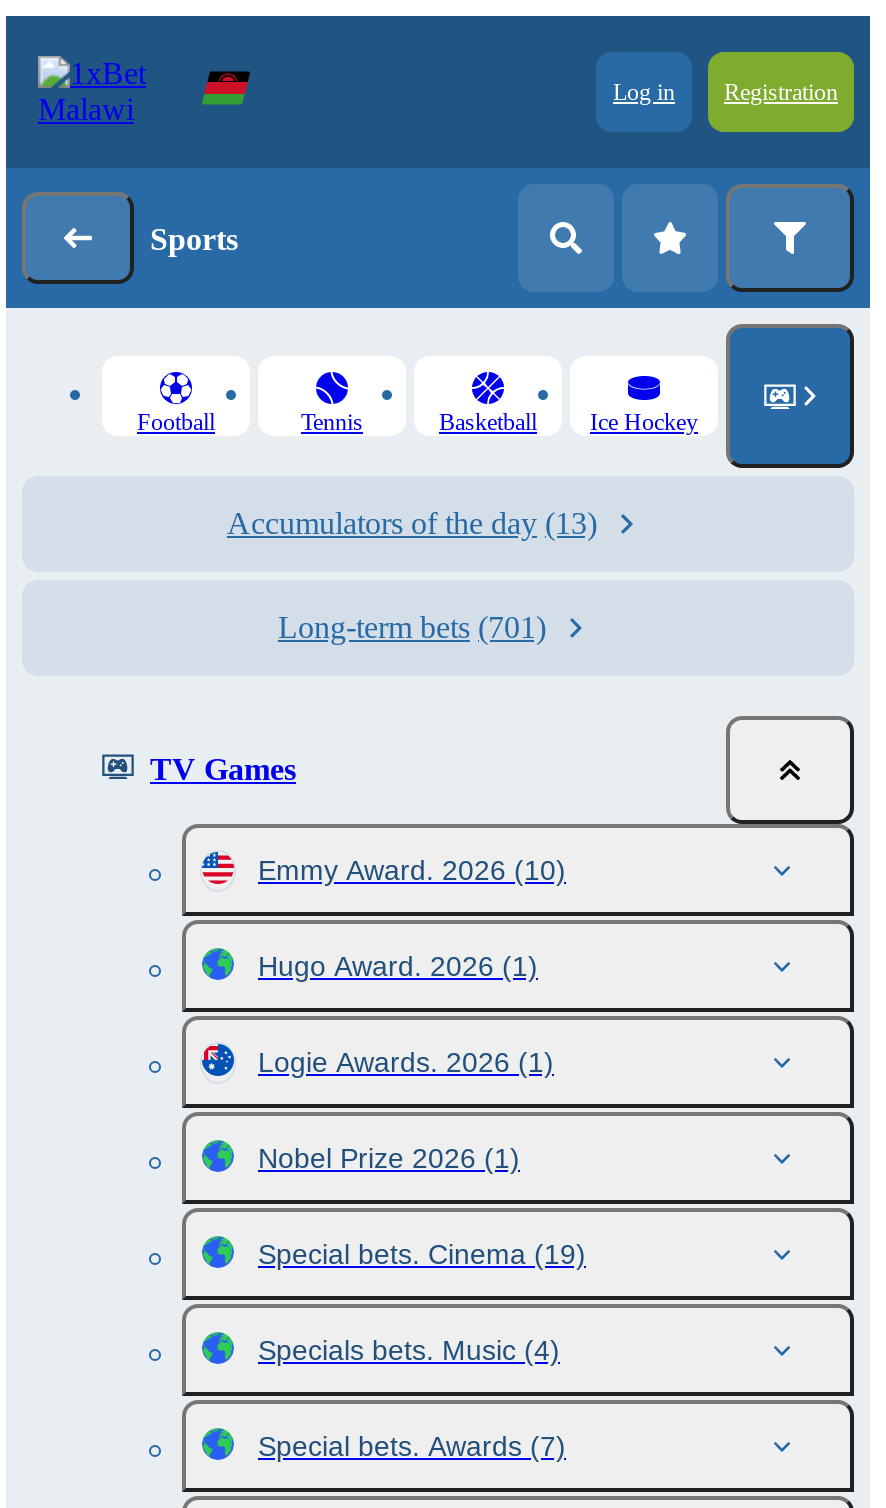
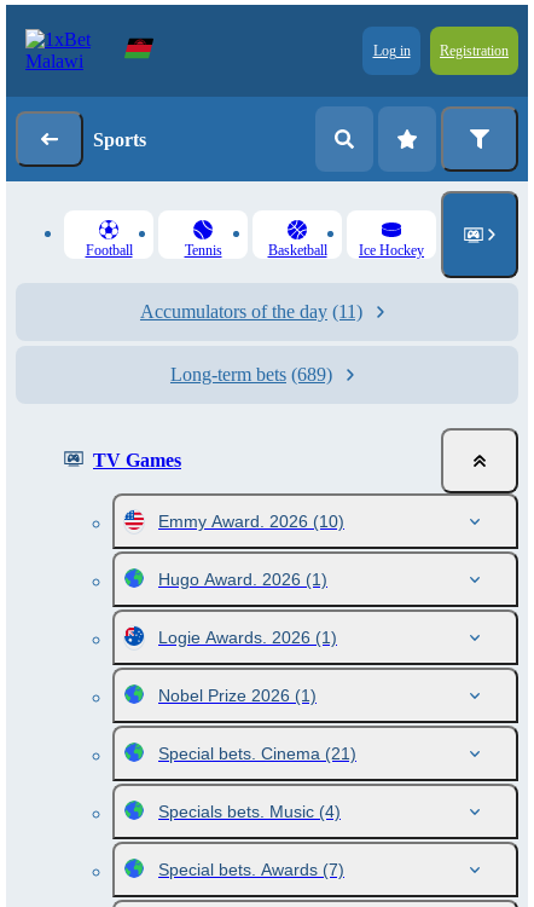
- Accumulators of the day (13)
+ Accumulators of the day (11)

- Long-term bets (701)
+ Long-term bets (689)

- Special bets. Cinema (19)
+ Special bets. Cinema (21)
